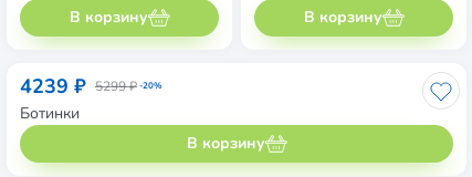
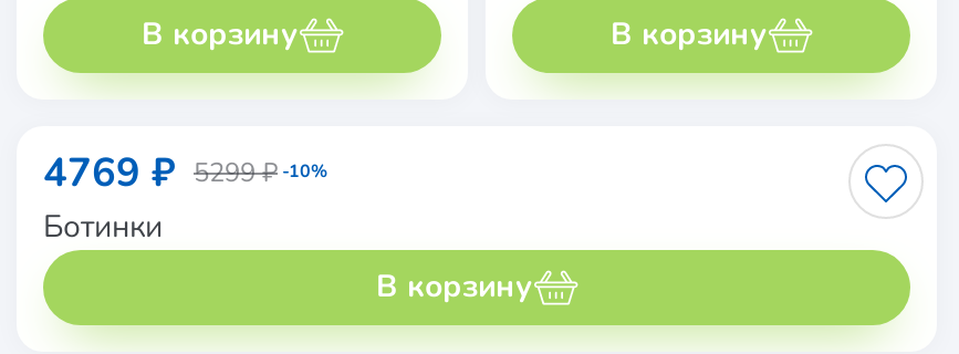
- 4239 ₽ 5299 ₽ -20%
+ 4769 ₽ 5299 ₽ -10%
